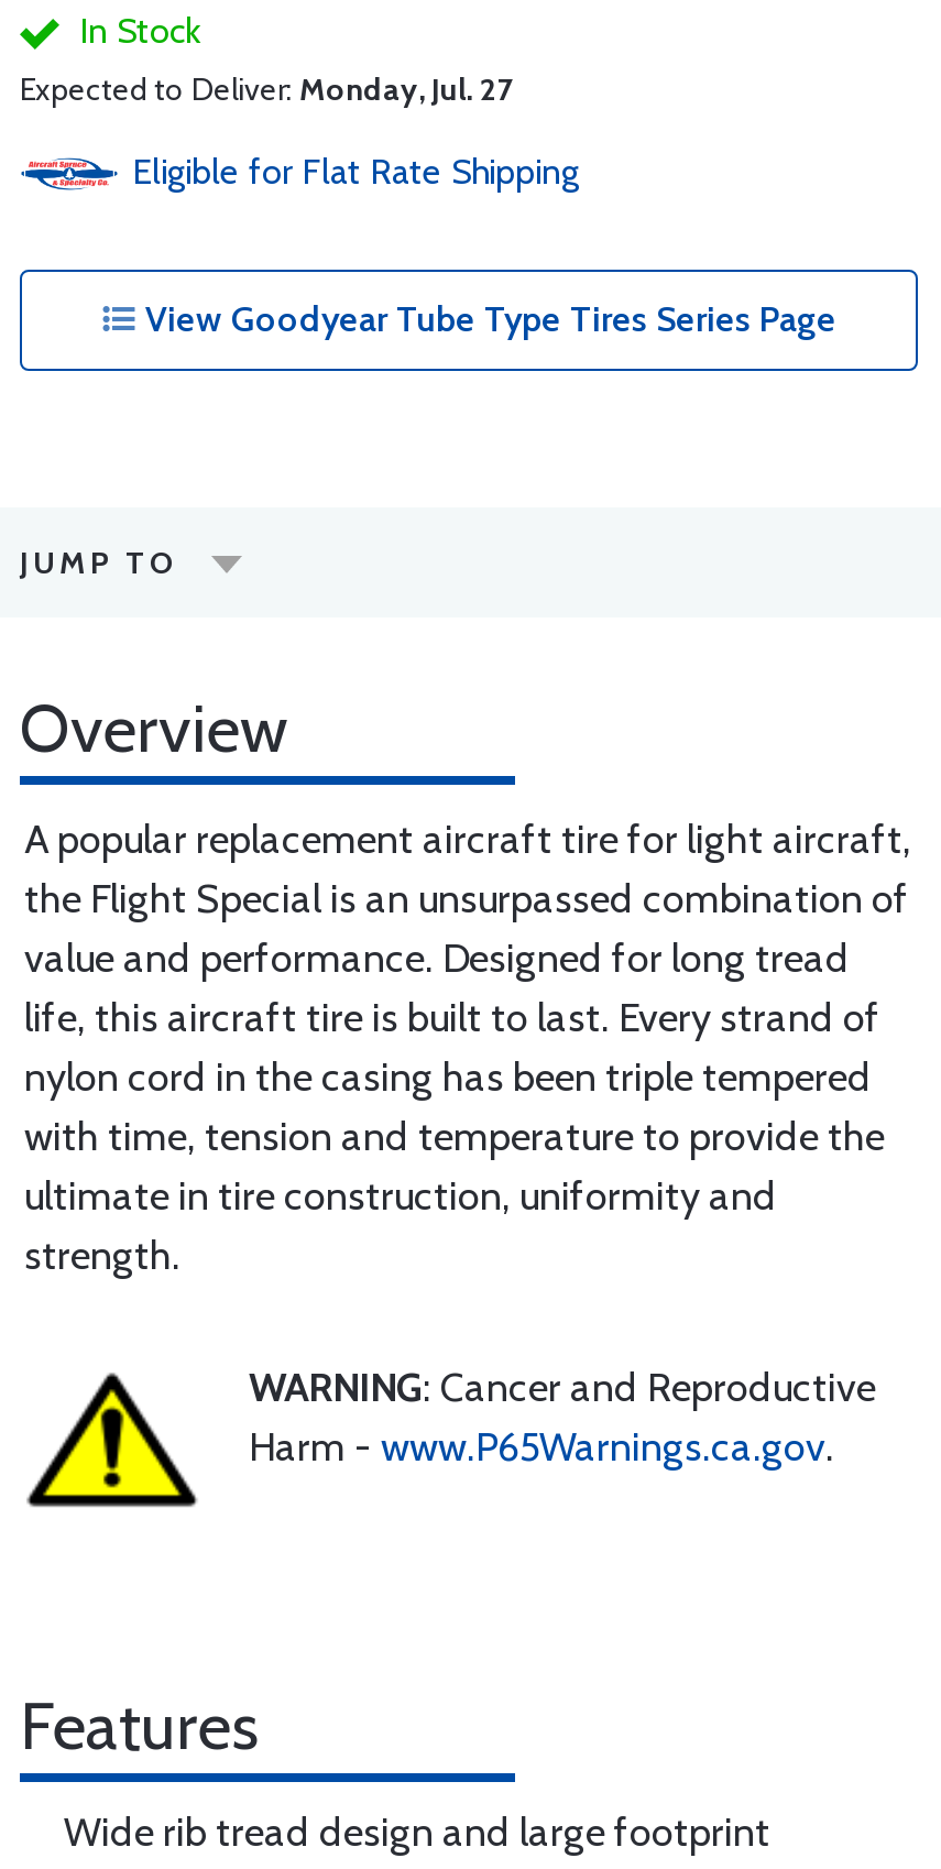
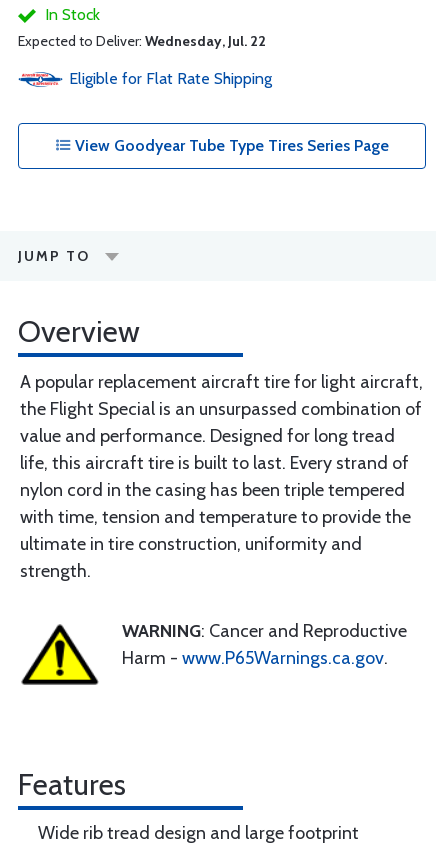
- Expected to Deliver: Monday, Jul. 27
+ Expected to Deliver: Wednesday, Jul. 22
